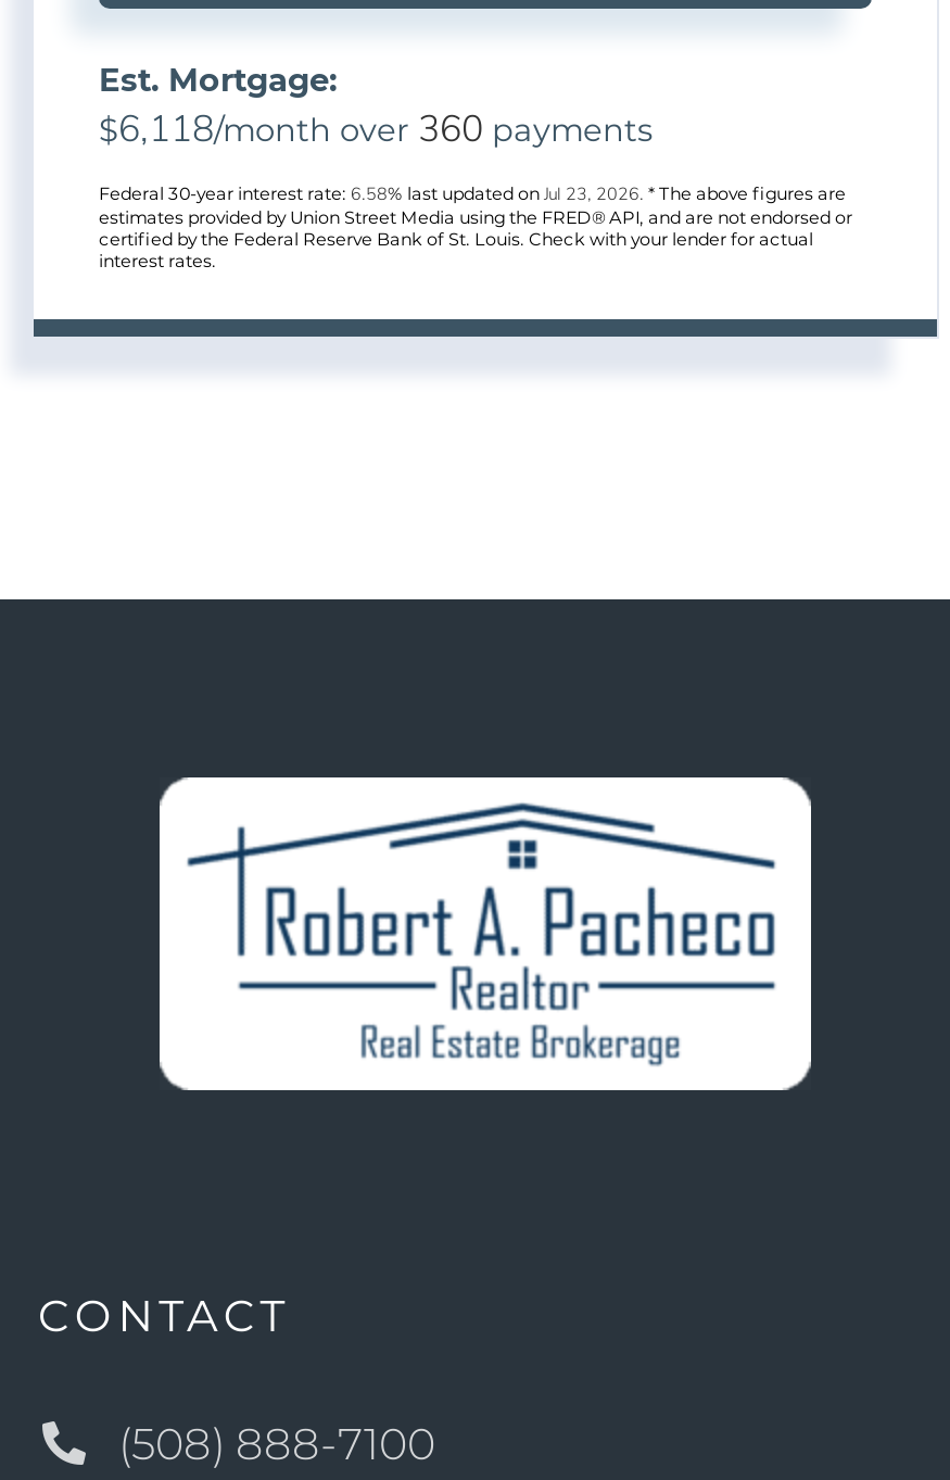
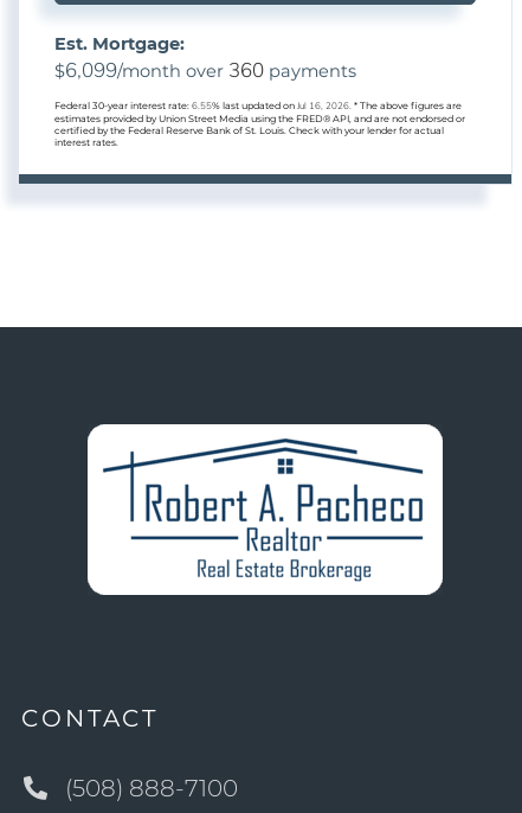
- $6,118/month over 360 payments
+ $6,099/month over 360 payments

- Federal 30-year interest rate: 6.58% last updated on Jul 23, 2026. * The above figures are
+ Federal 30-year interest rate: 6.55% last updated on Jul 16, 2026. * The above figures are
